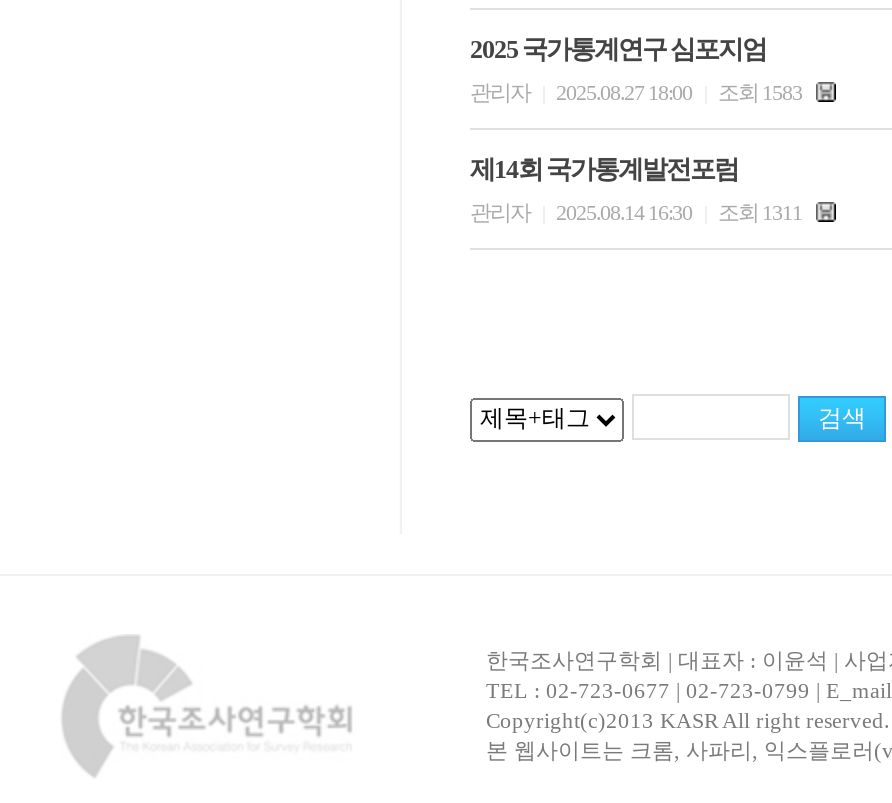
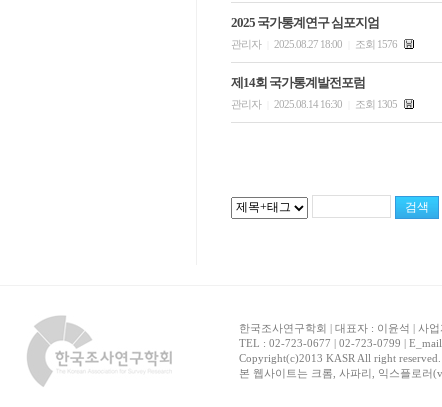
- 관리자 2025.08.27 18:00 조회 1583
+ 관리자 2025.08.27 18:00 조회 1576

- 관리자 2025.08.14 16:30 조회 1311
+ 관리자 2025.08.14 16:30 조회 1305
